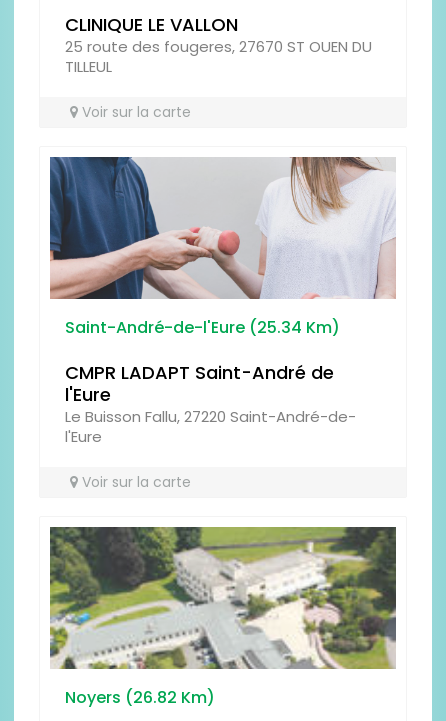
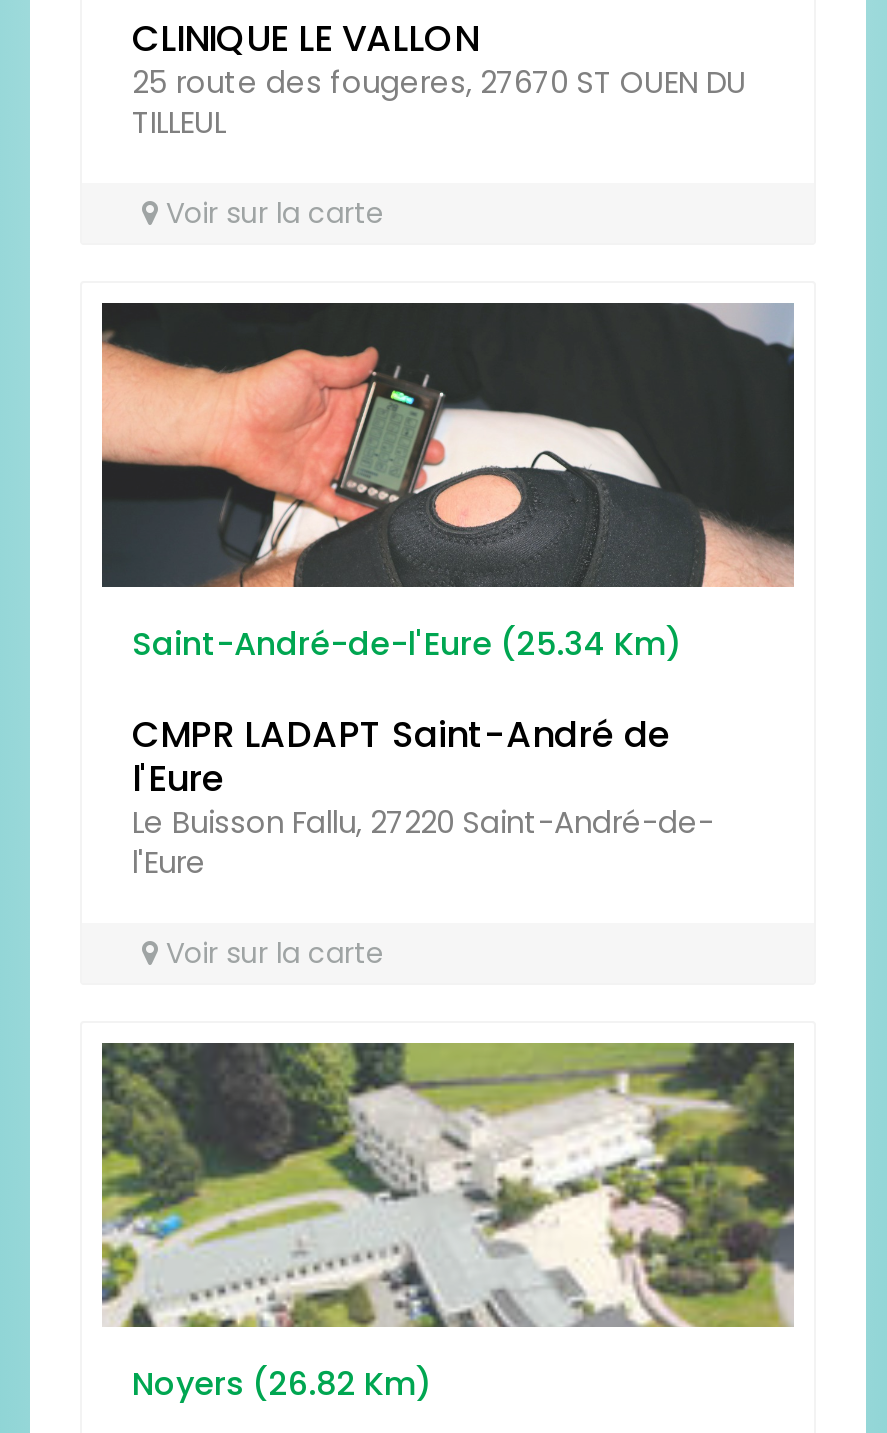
- [image]
+ [image]
